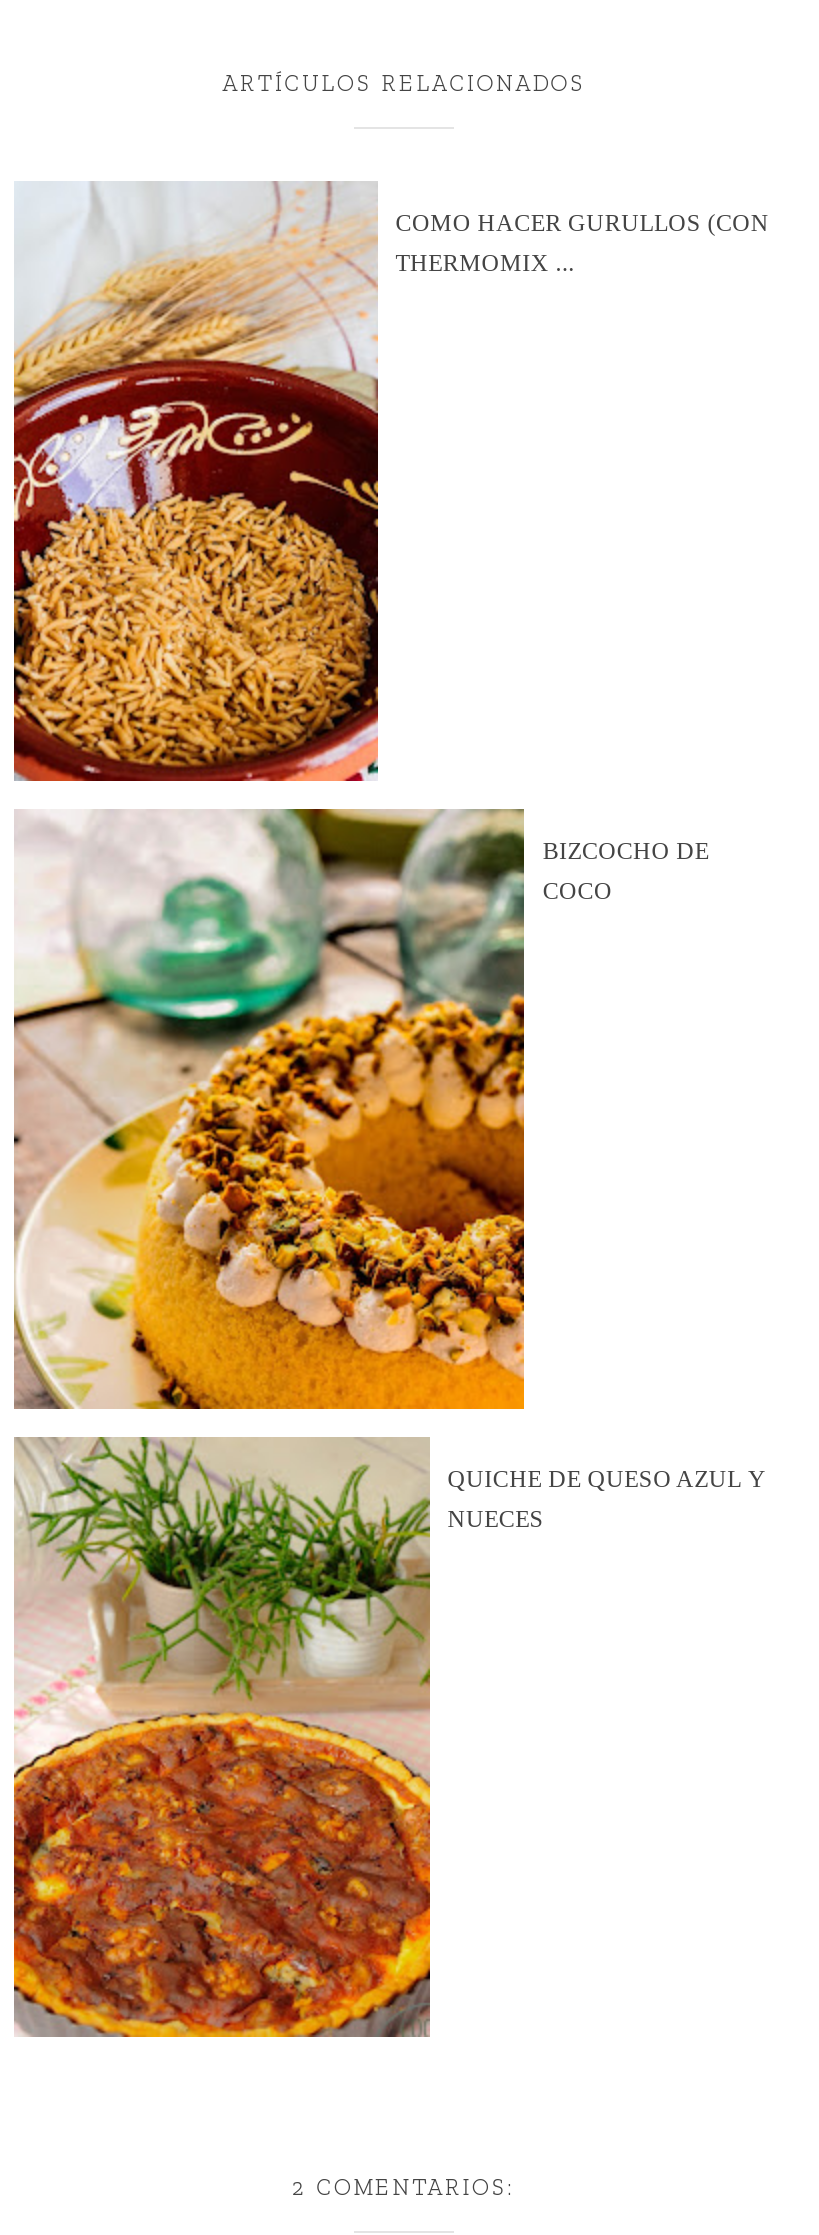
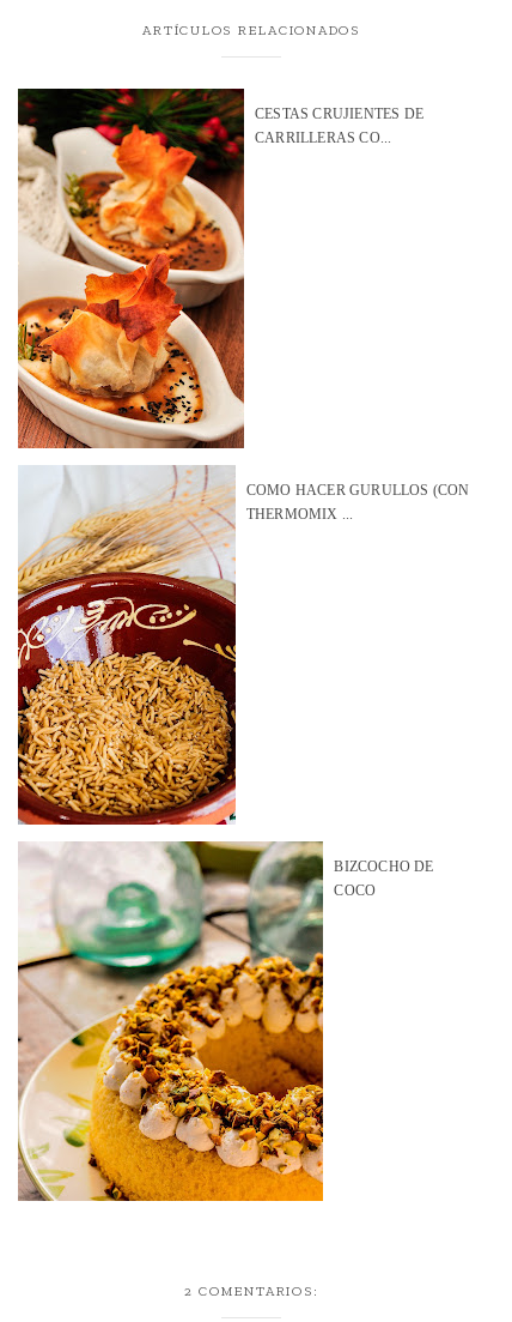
+ [image]
+ CESTAS CRUJIENTES DE
+ CARRILLERAS CO...

moved down: [image] | COMO HACER GURULLOS (CON | THERMOMIX ... | BIZCOCHO DE | COCO

moved down: [image]

- [image]
- QUICHE DE QUESO AZUL Y
- NUECES
